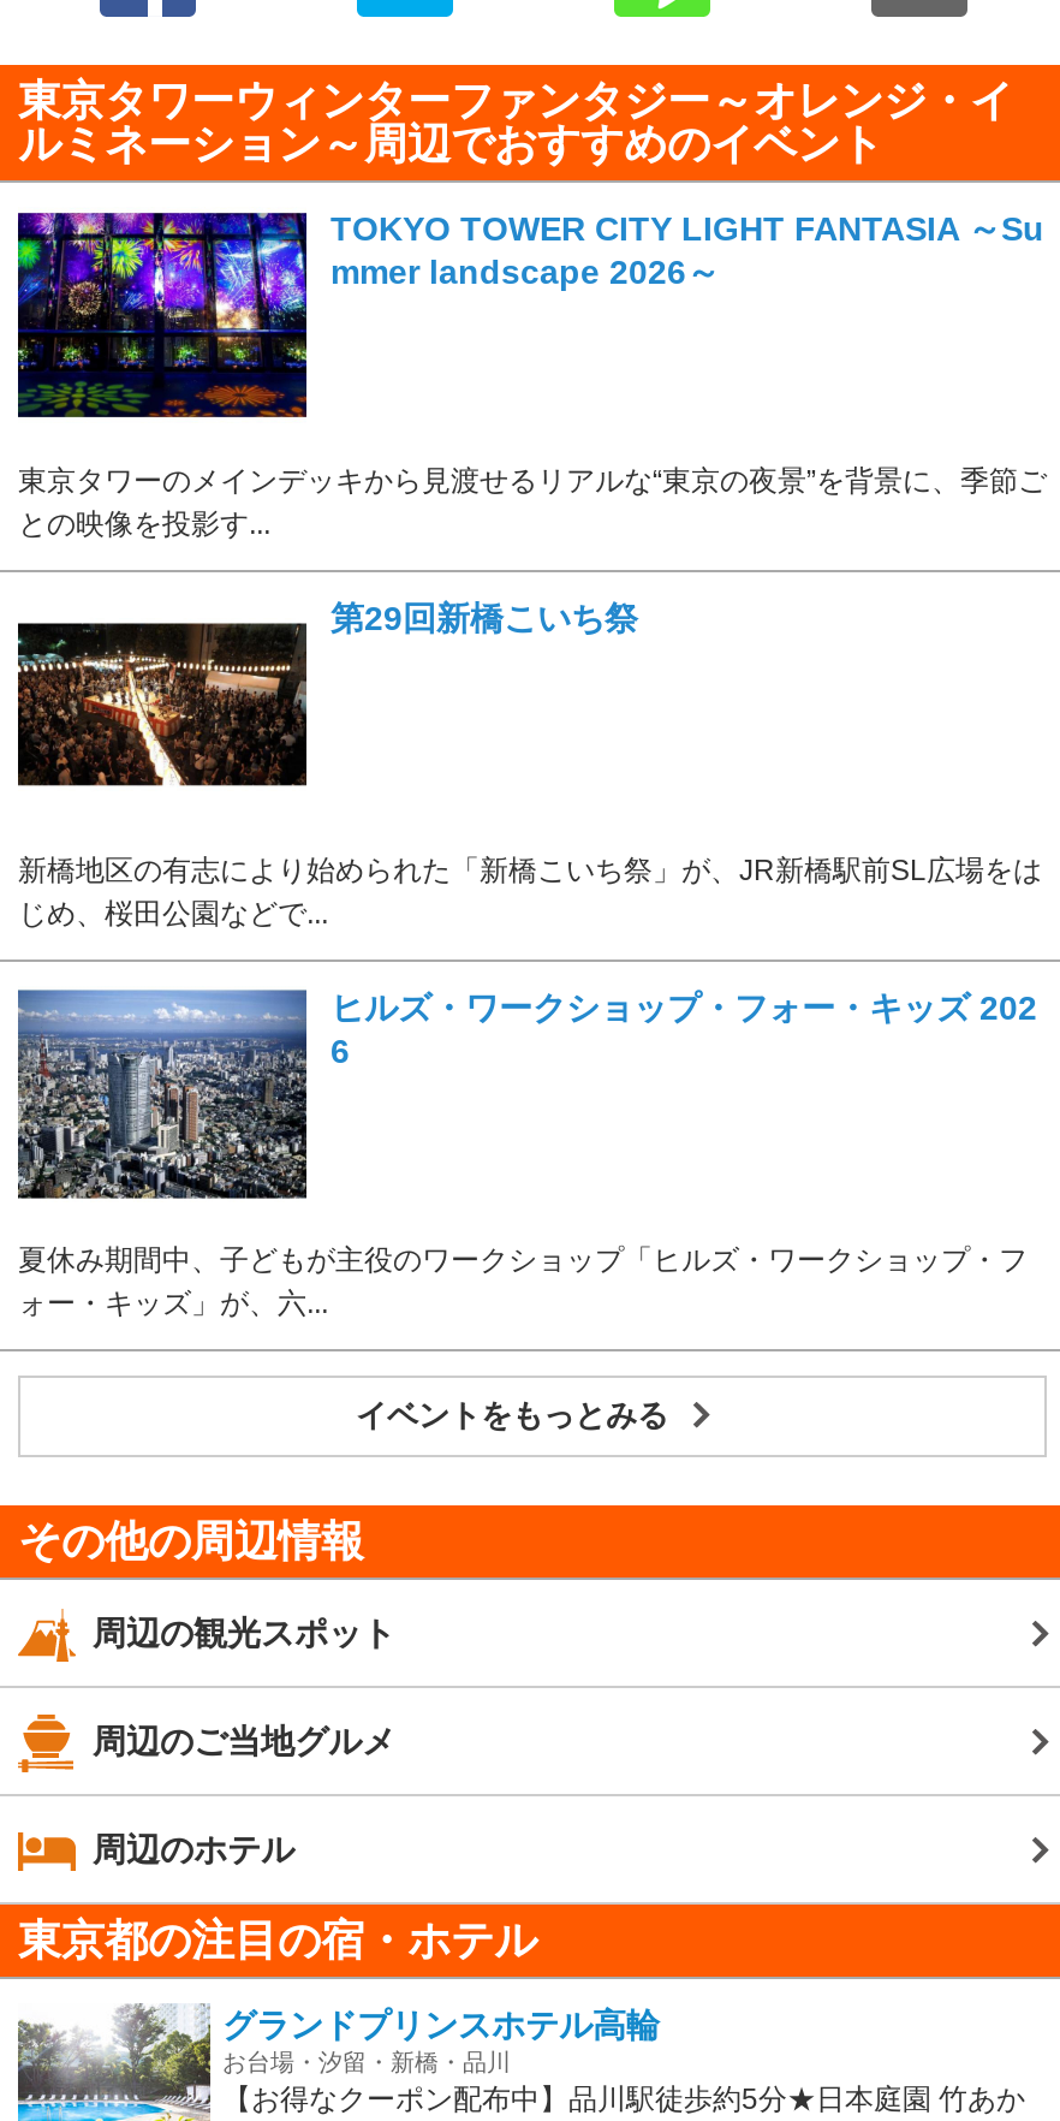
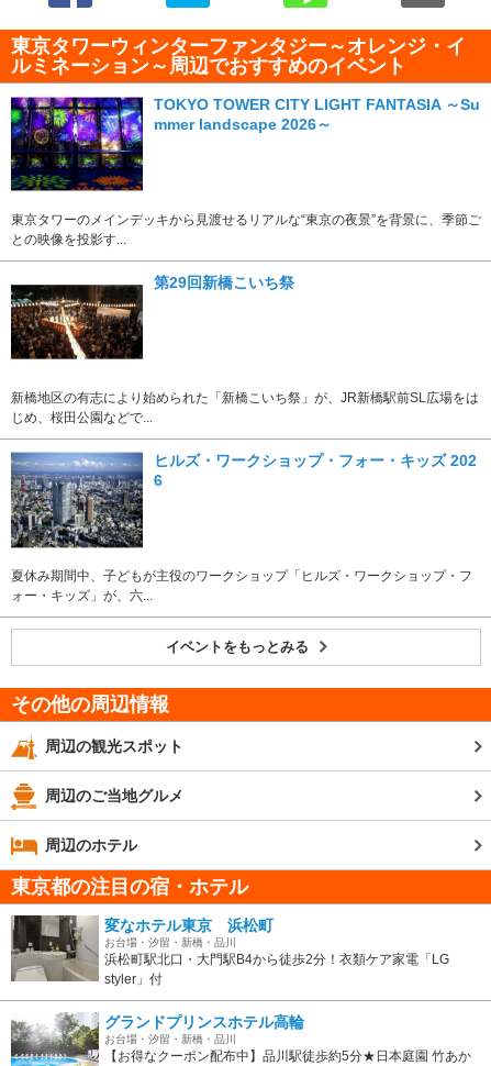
+ [image]
+ 変なホテル東京 浜松町
+ お台場・汐留・新橋・品川
+ 浜松町駅北口・大門駅B4から徒歩2分！衣類ケア家電「LG
+ styler」付
